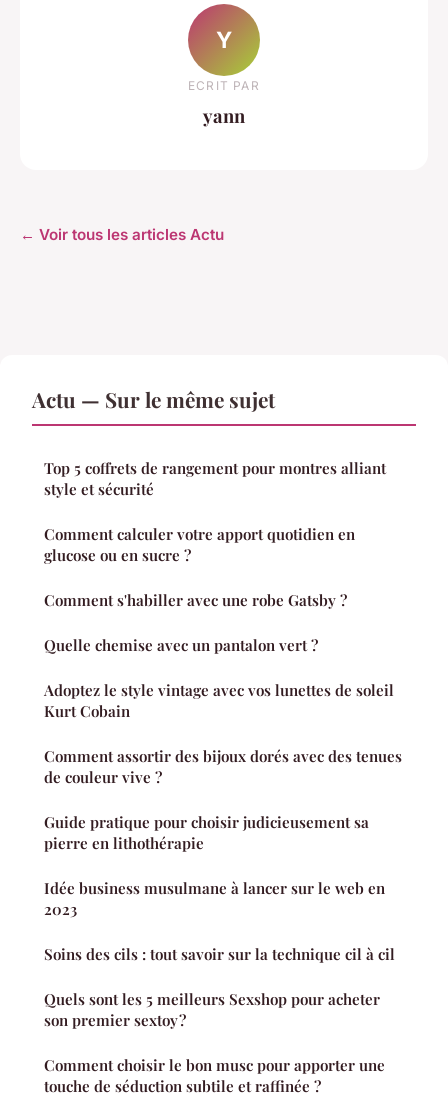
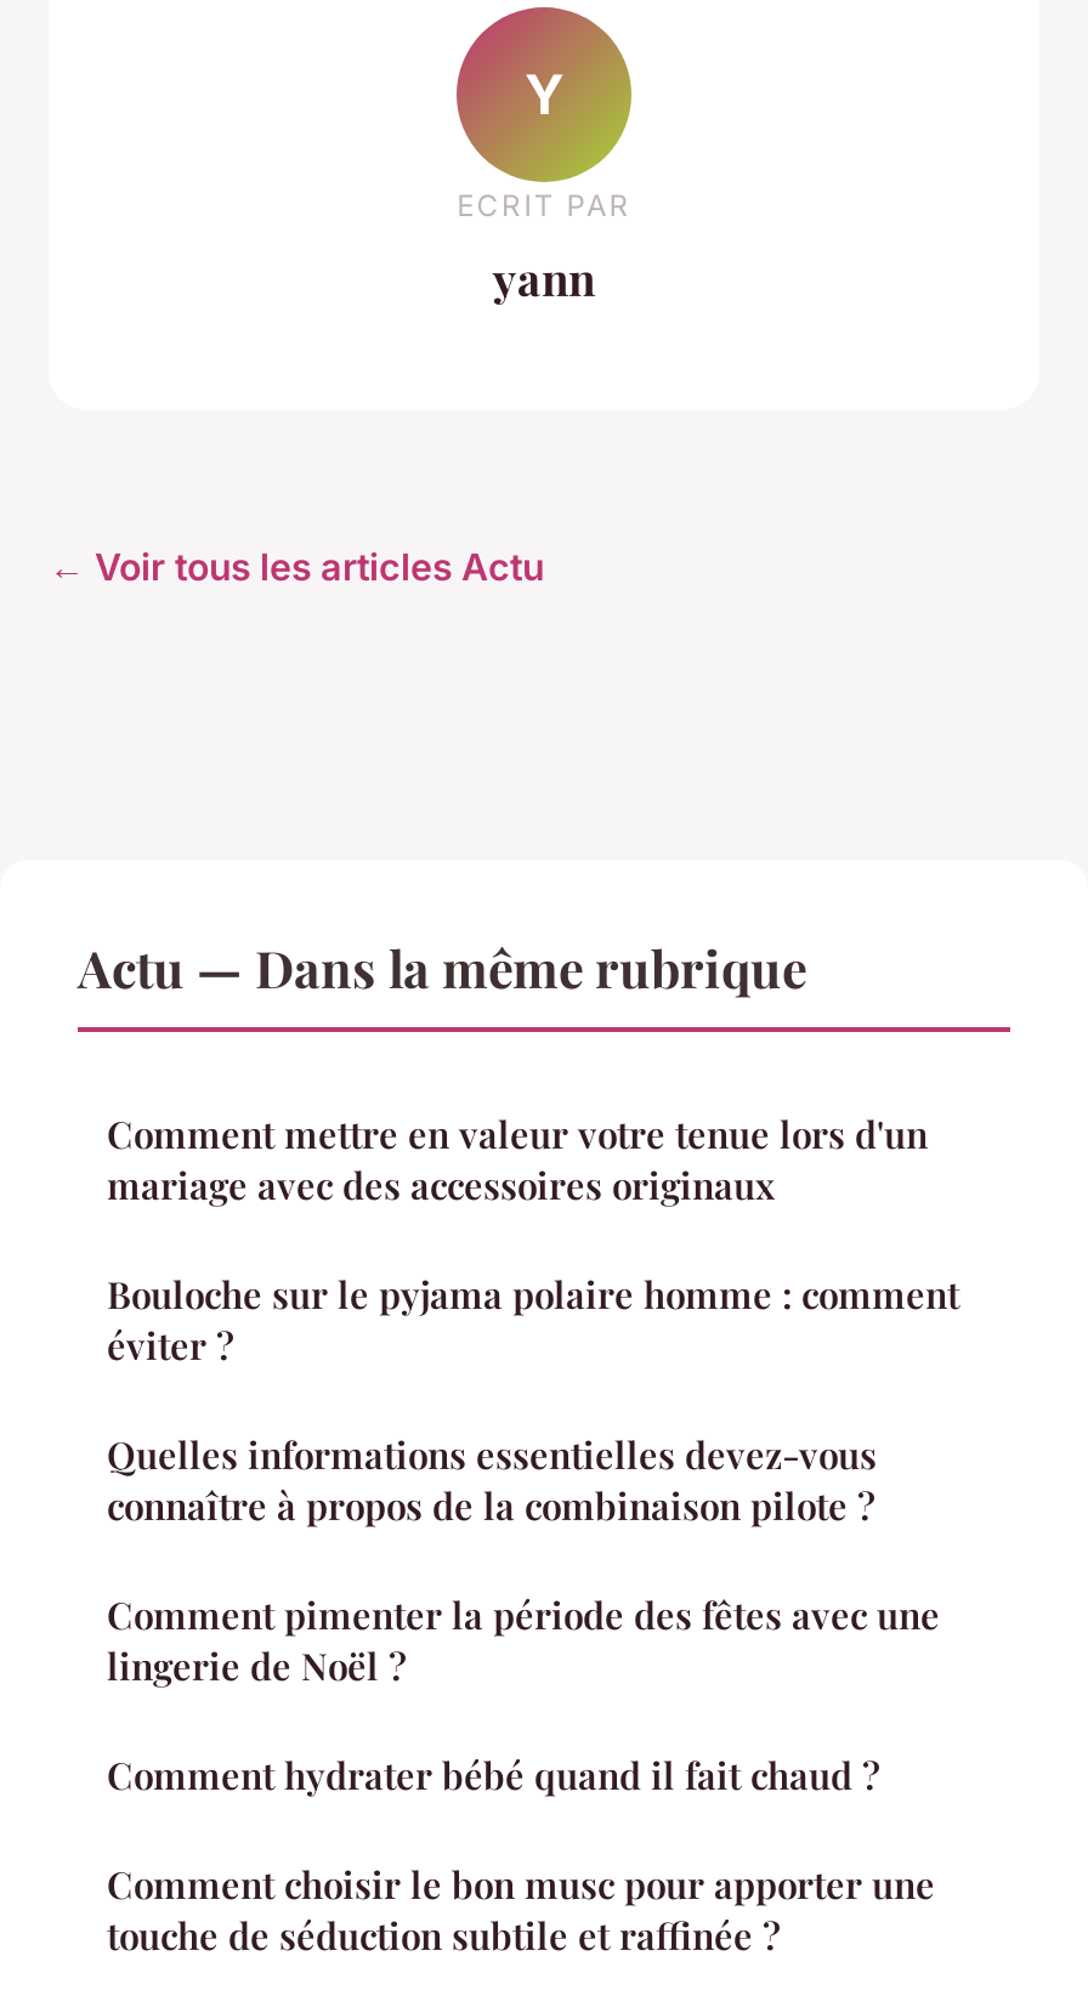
- Actu — Sur le même sujet
- Top 5 coffrets de rangement pour montres alliant
- style et sécurité
- Comment calculer votre apport quotidien en
- glucose ou en sucre ?
- Comment s'habiller avec une robe Gatsby ?
- Quelle chemise avec un pantalon vert ?
- Adoptez le style vintage avec vos lunettes de soleil
- Kurt Cobain
- Comment assortir des bijoux dorés avec des tenues
- de couleur vive ?
- Guide pratique pour choisir judicieusement sa
- pierre en lithothérapie
- Idée business musulmane à lancer sur le web en
- 2023
- Soins des cils : tout savoir sur la technique cil à cil
- Quels sont les 5 meilleurs Sexshop pour acheter
- son premier sextoy ?
+ Actu — Dans la même rubrique
+ Comment mettre en valeur votre tenue lors d'un
+ mariage avec des accessoires originaux
+ Bouloche sur le pyjama polaire homme : comment
+ éviter ?
+ Quelles informations essentielles devez-vous
+ connaître à propos de la combinaison pilote ?
+ Comment pimenter la période des fêtes avec une
+ lingerie de Noël ?
+ Comment hydrater bébé quand il fait chaud ?
